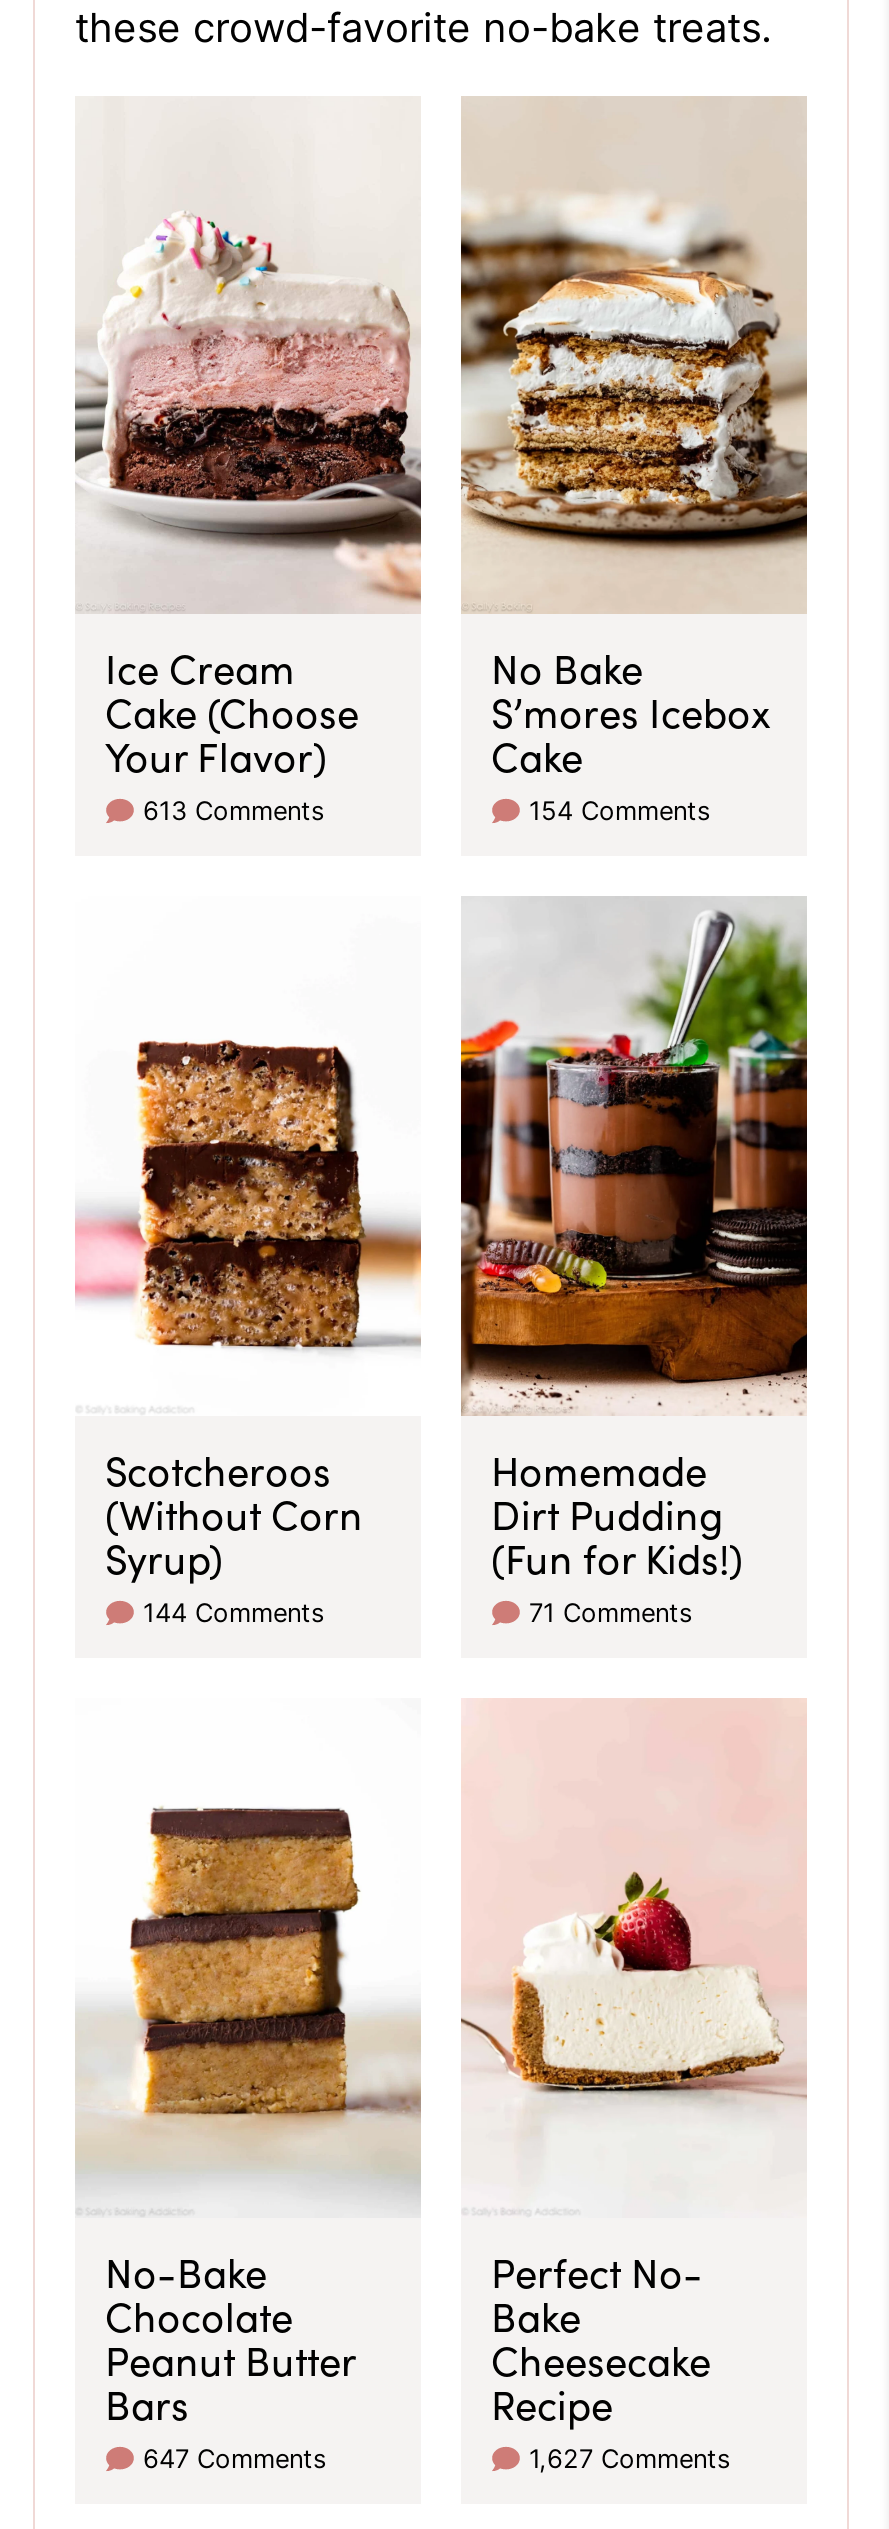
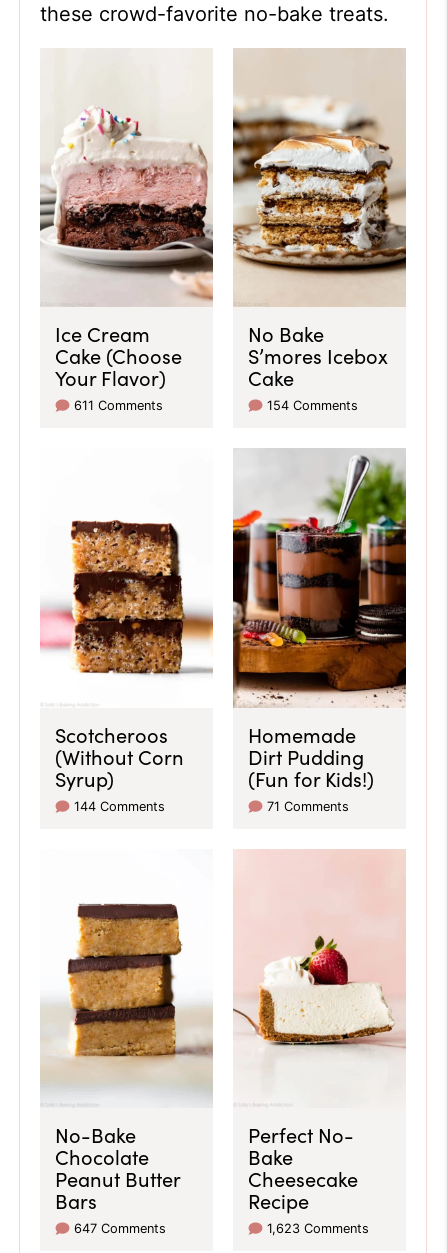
- 613 Comments
+ 611 Comments

- 1,627 Comments
+ 1,623 Comments
